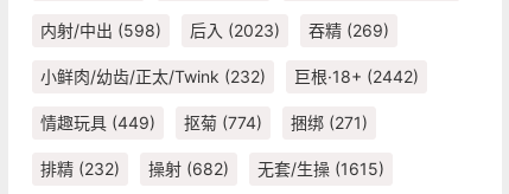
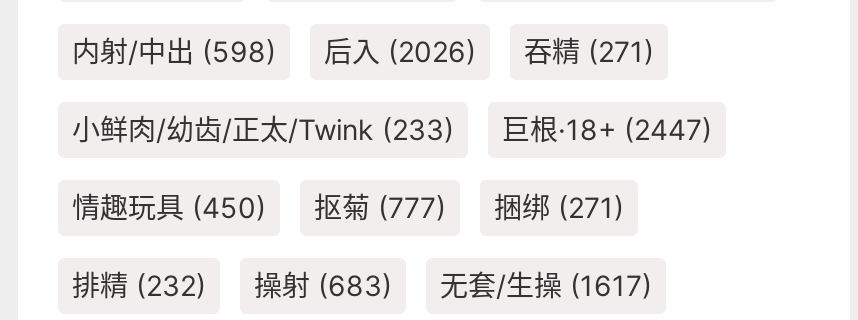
- 后入(2023)
+ 后入(2026)

- 吞精(269)
+ 吞精(271)

- 小鲜肉/幼齿/正太/Twink (232)
+ 小鲜肉/幼齿/正太/Twink (233)

- 巨根·18+ (2442)
+ 巨根·18+ (2447)

- 情趣玩具(449)
+ 情趣玩具(450)

- 抠菊(774)
+ 抠菊(777)

- 操射(682)
+ 操射(683)

- 无套/生操(1615)
+ 无套/生操(1617)
